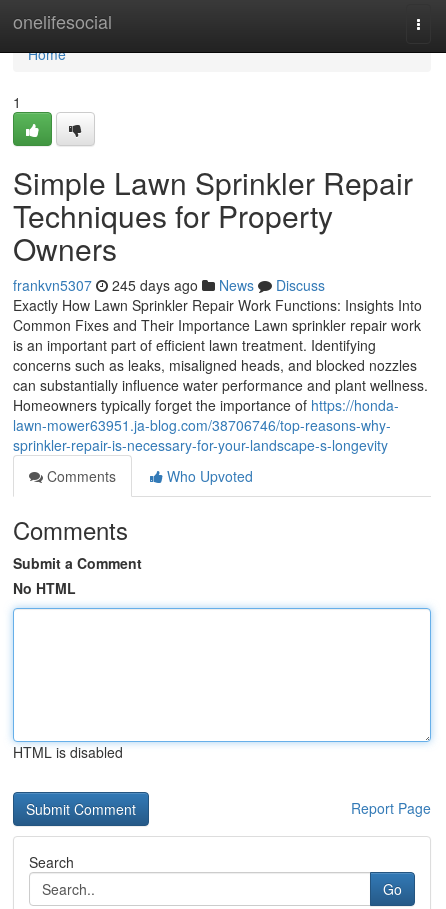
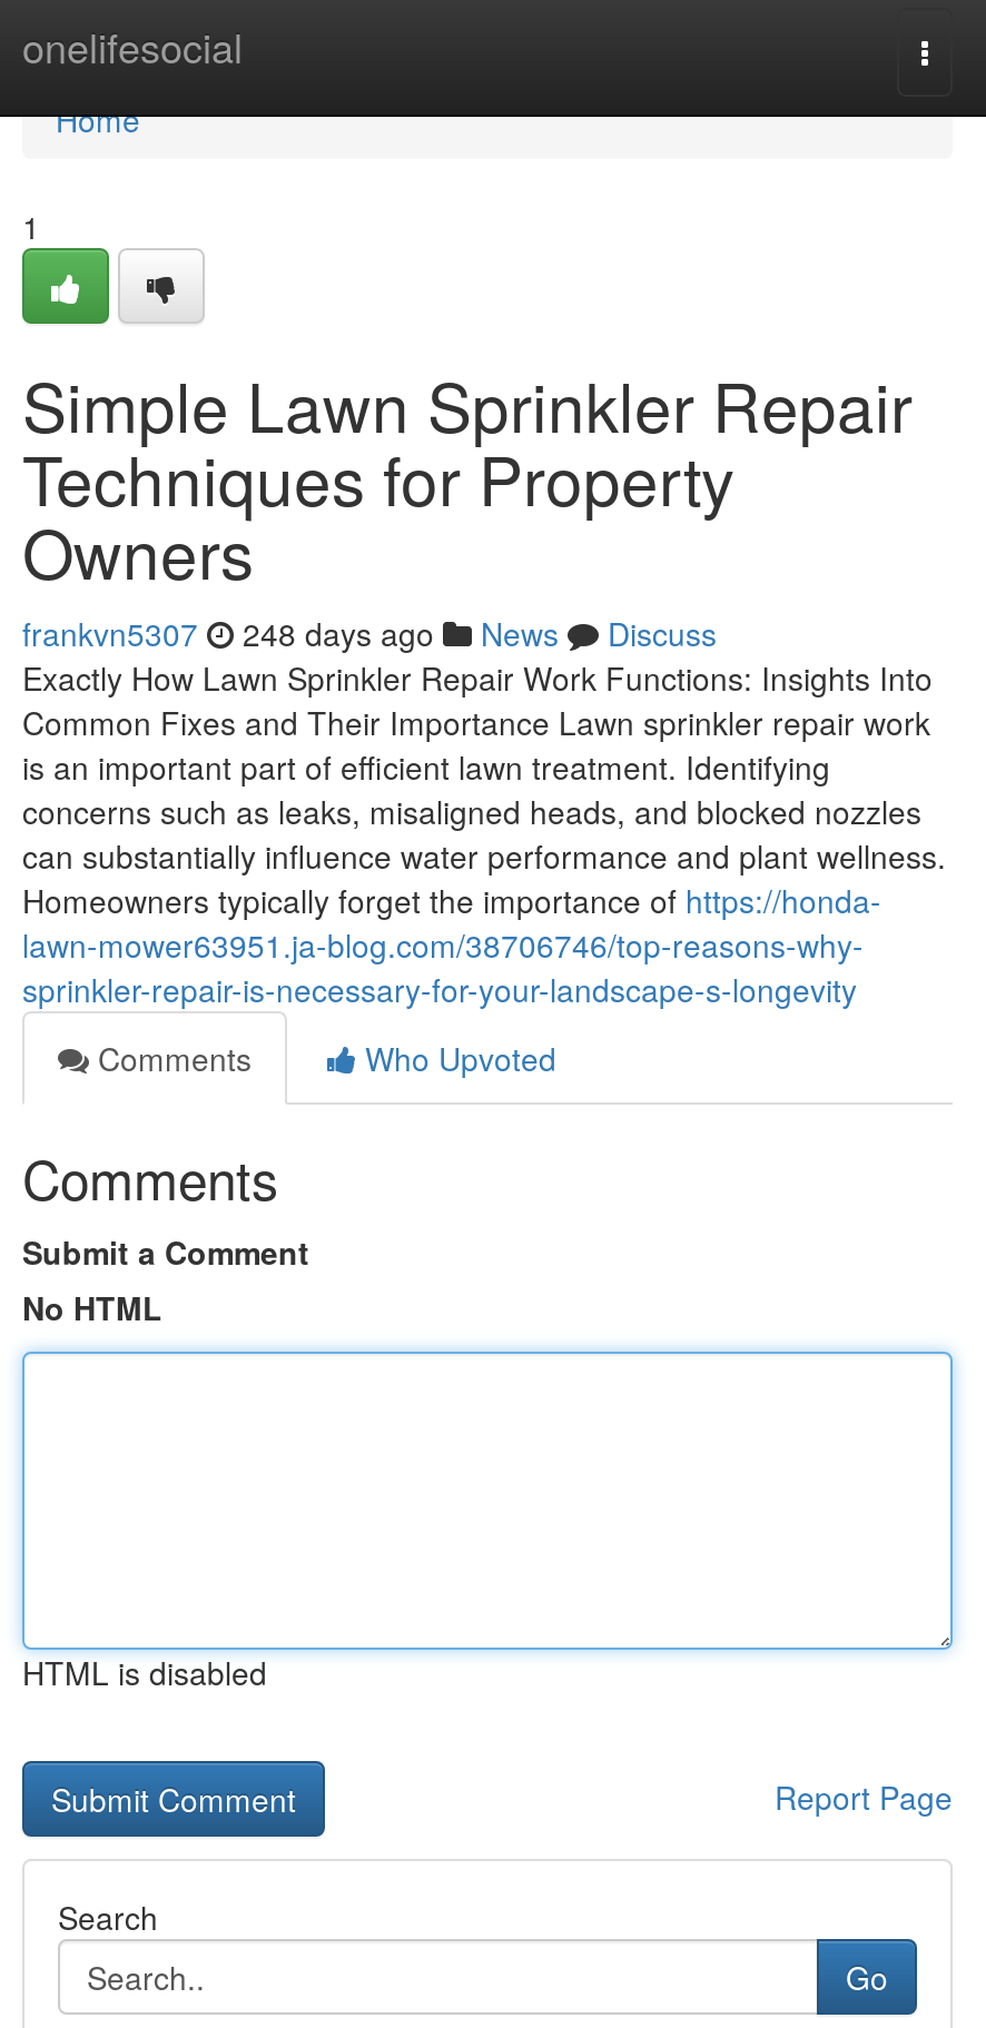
- frankvn5307 245 days ago News Discuss
+ frankvn5307 248 days ago News Discuss
